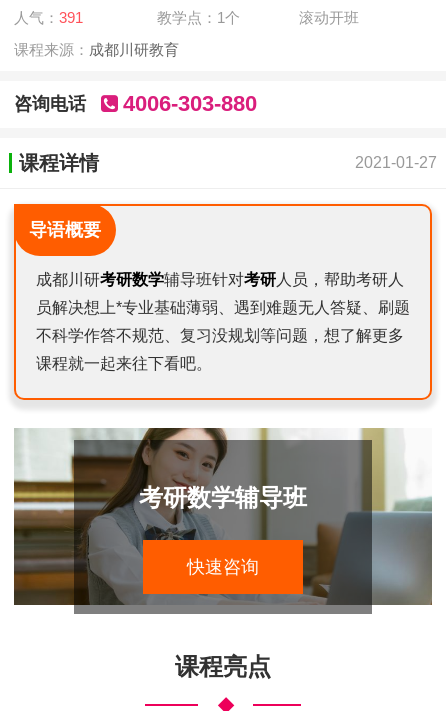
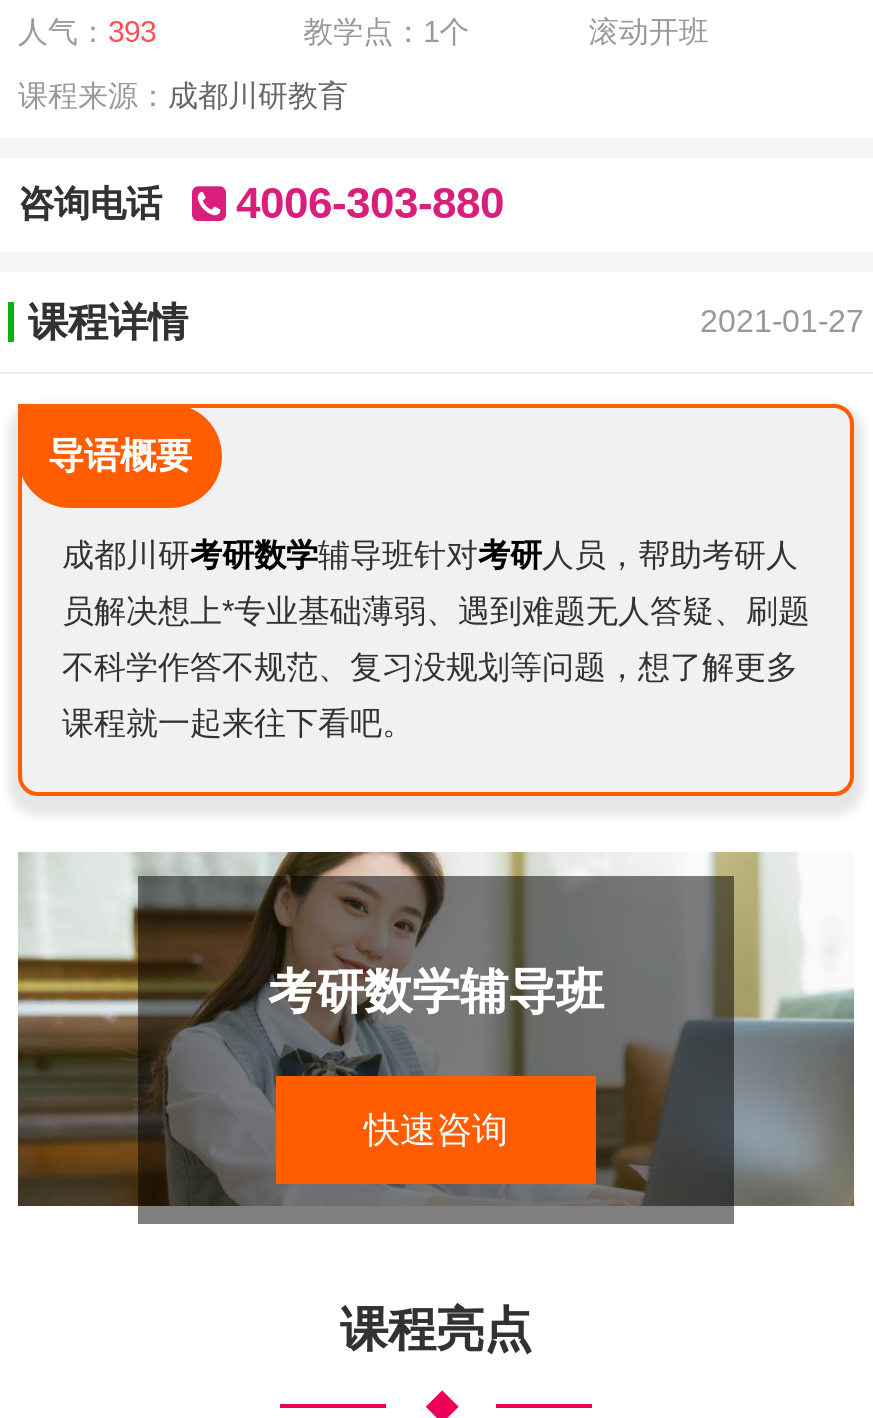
- 人气：391
+ 人气：393
